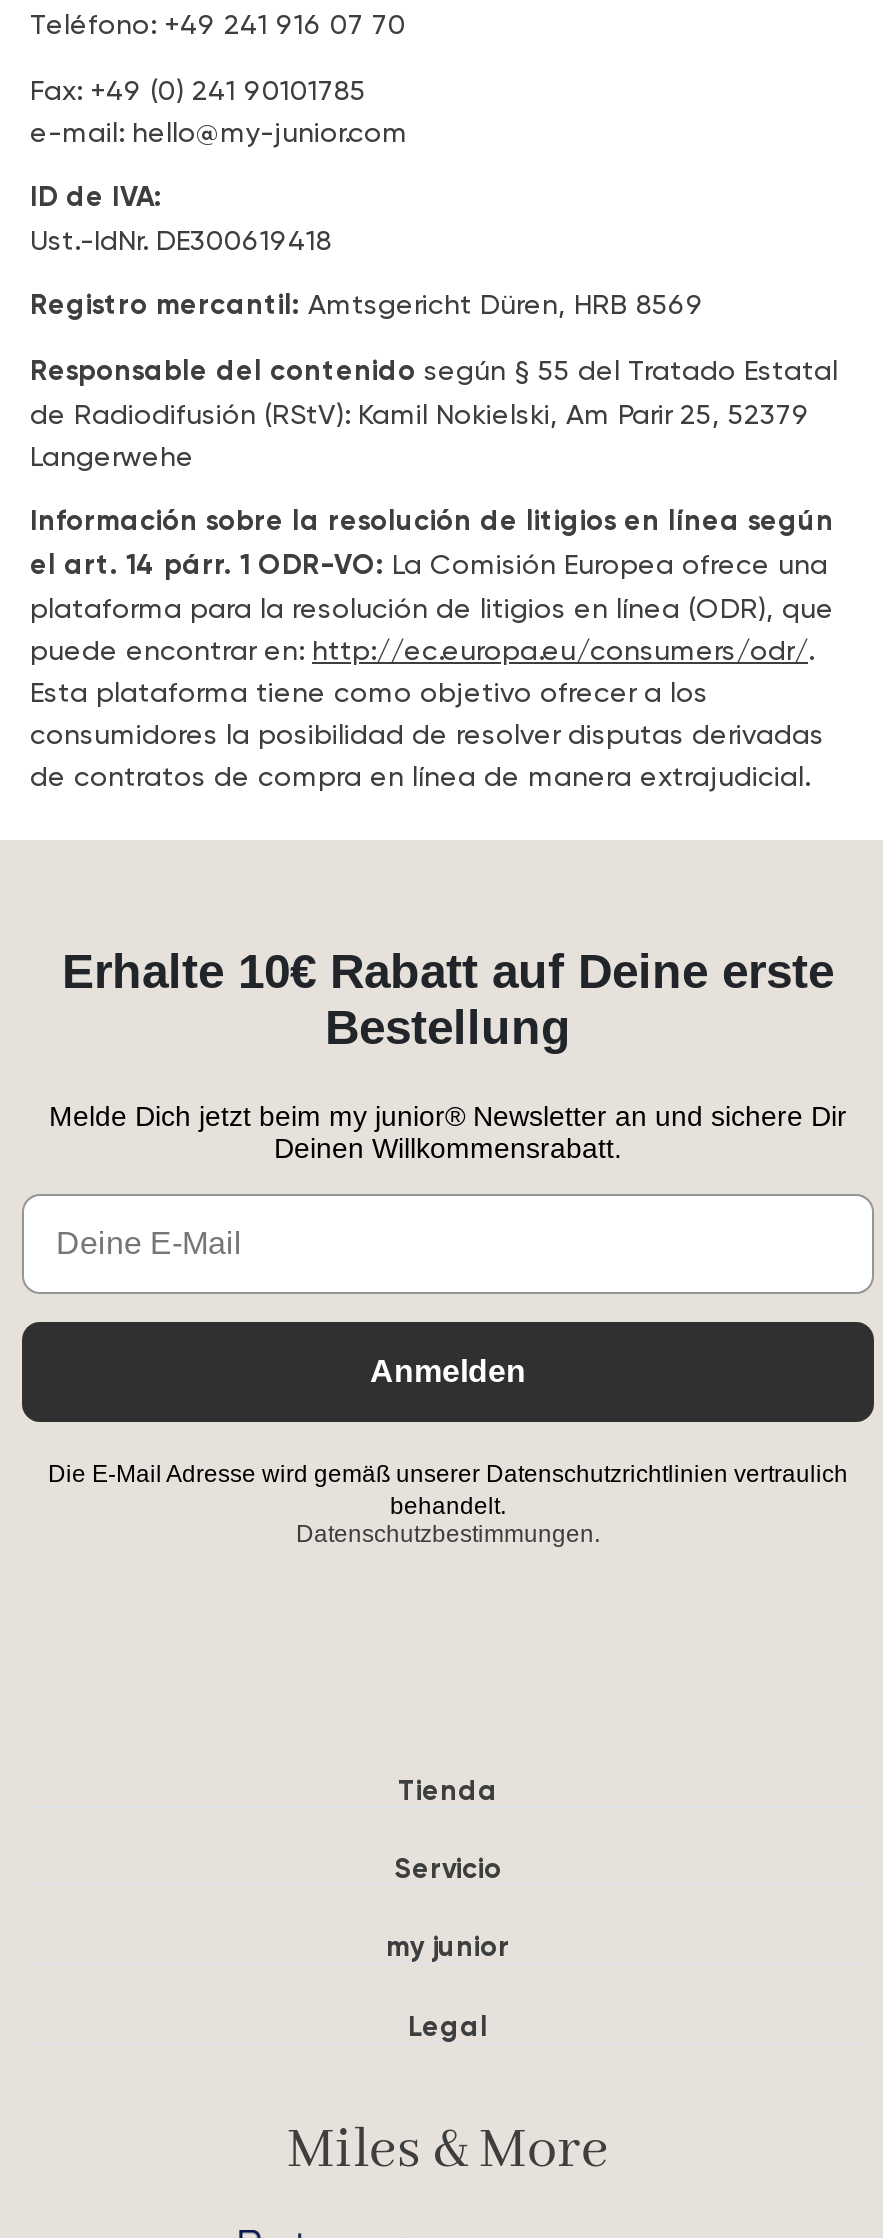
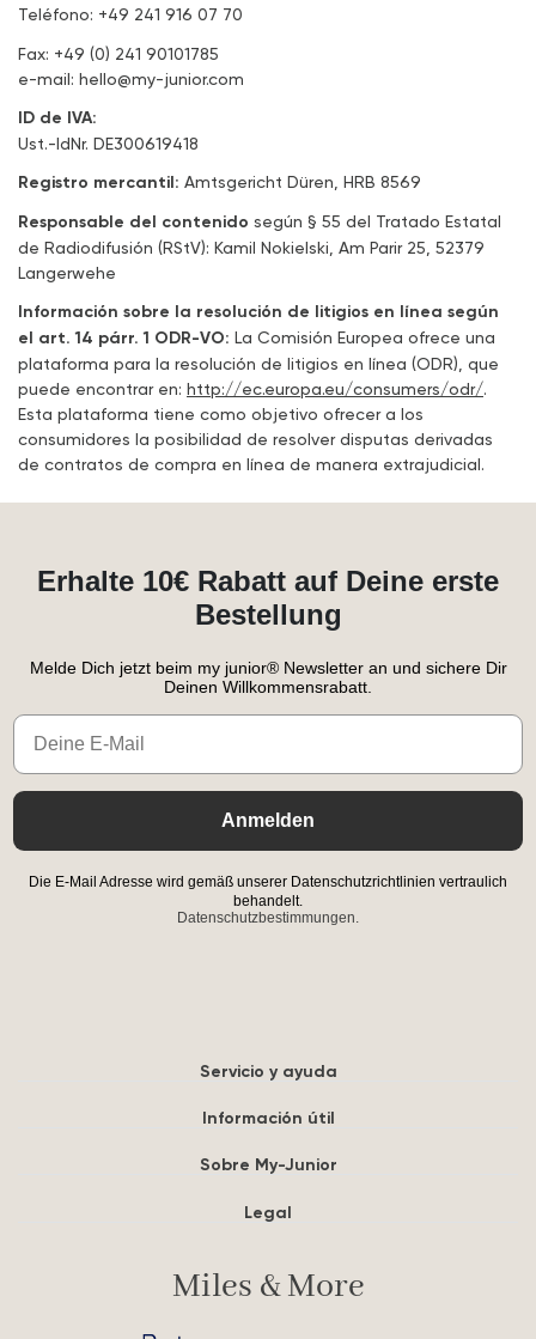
- Tienda
+ Servicio y ayuda

- Servicio
+ Información útil

- my junior
+ Sobre My-Junior
